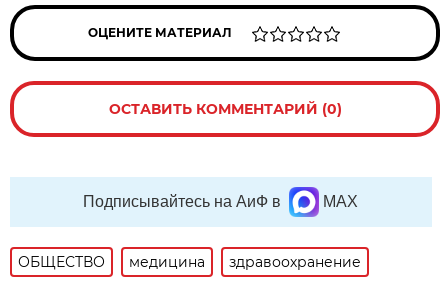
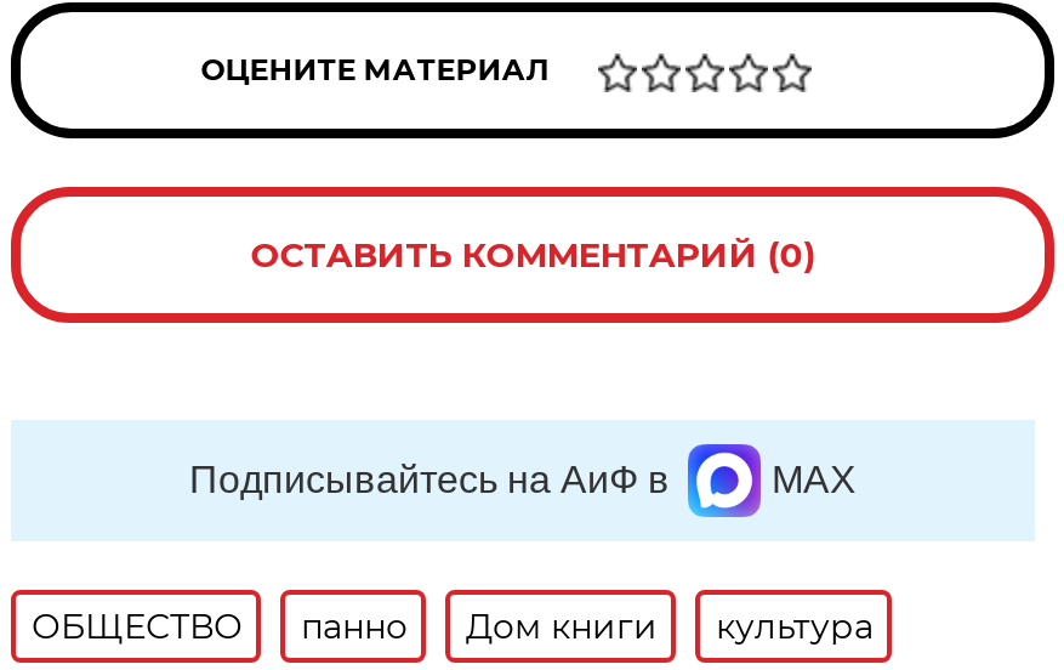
- медицина
- здравоохранение
+ панно
+ Дом книги
+ культура
